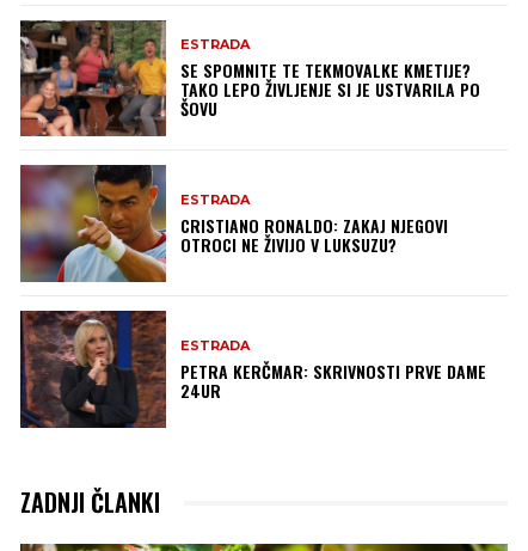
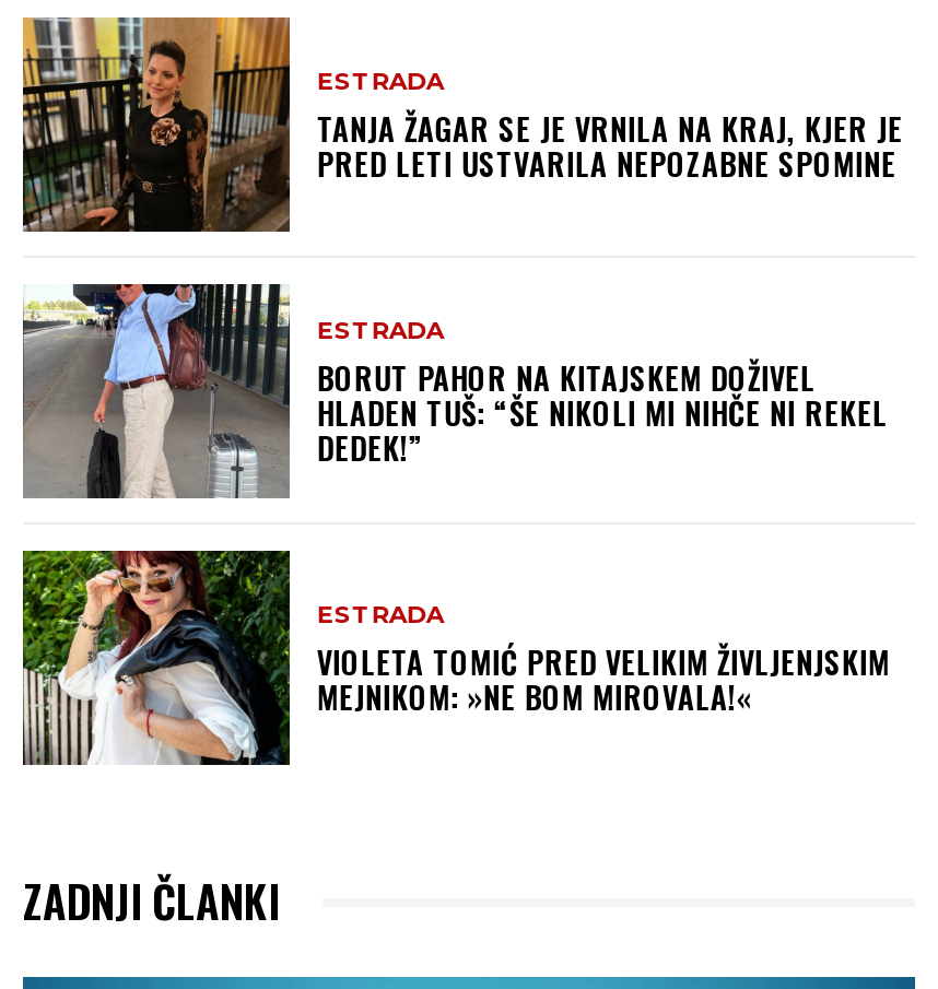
- [image]
- SE SPOMNITE TE TEKMOVALKE KMETIJE?
- TAKO LEPO ŽIVLJENJE SI JE USTVARILA PO
- ŠOVU
+ [image]
+ TANJA ŽAGAR SE JE VRNILA NA KRAJ, KJER JE
+ PRED LETI USTVARILA NEPOZABNE SPOMINE

- [image]
- CRISTIANO RONALDO: ZAKAJ NJEGOVI
- OTROCI NE ŽIVIJO V LUKSUZU?
+ [image]
+ BORUT PAHOR NA KITAJSKEM DOŽIVEL
+ HLADEN TUŠ: “ŠE NIKOLI MI NIHČE NI REKEL
+ DEDEK!”

- [image]
- PETRA KERČMAR: SKRIVNOSTI PRVE DAME
- 24UR
+ [image]
+ VIOLETA TOMIĆ PRED VELIKIM ŽIVLJENJSKIM
+ MEJNIKOM: »NE BOM MIROVALA!«
